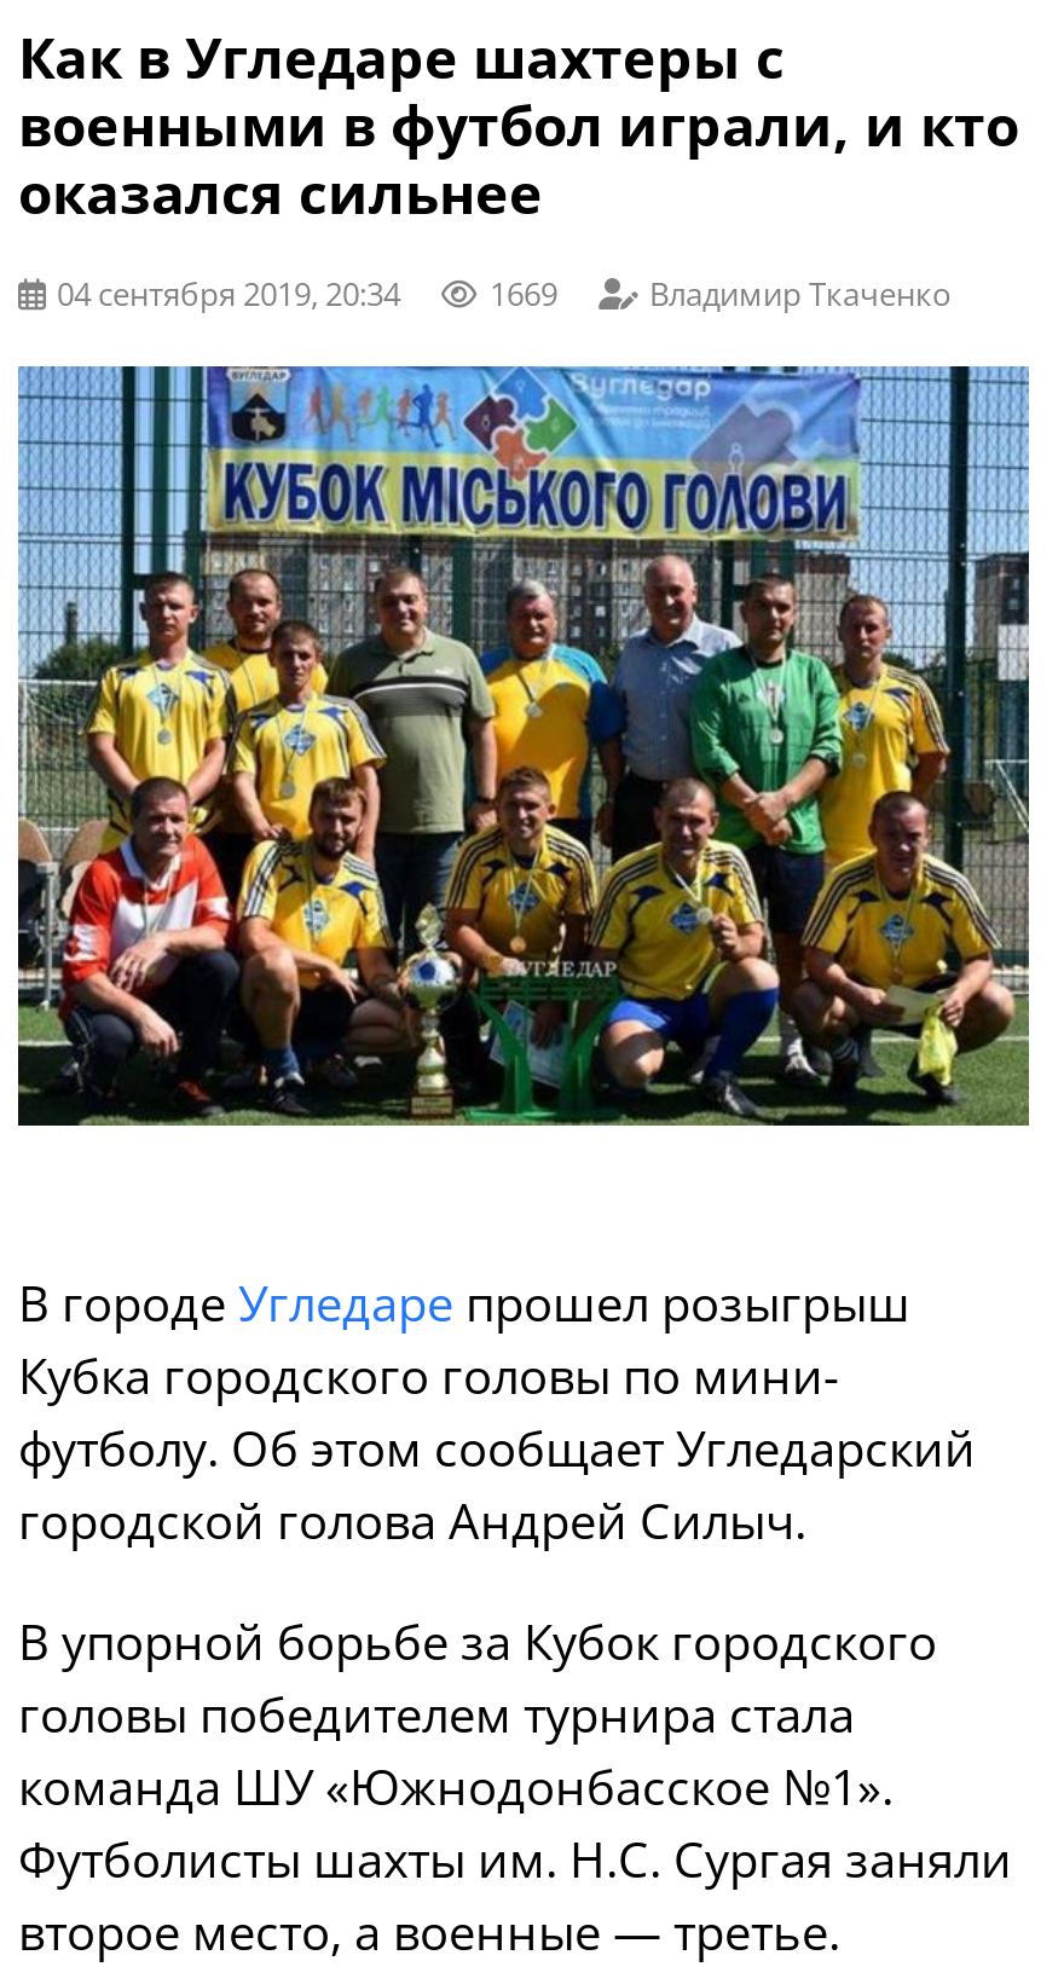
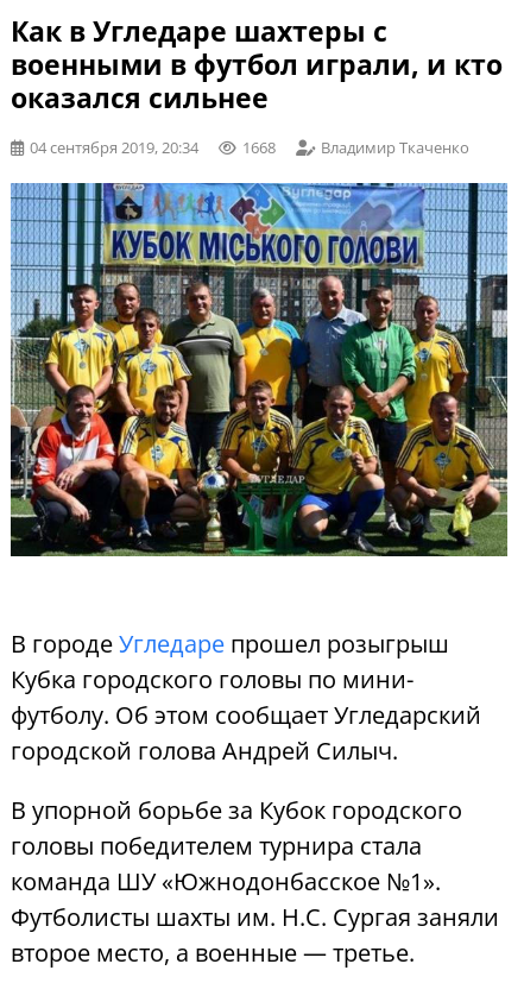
- 1669
+ 1668
